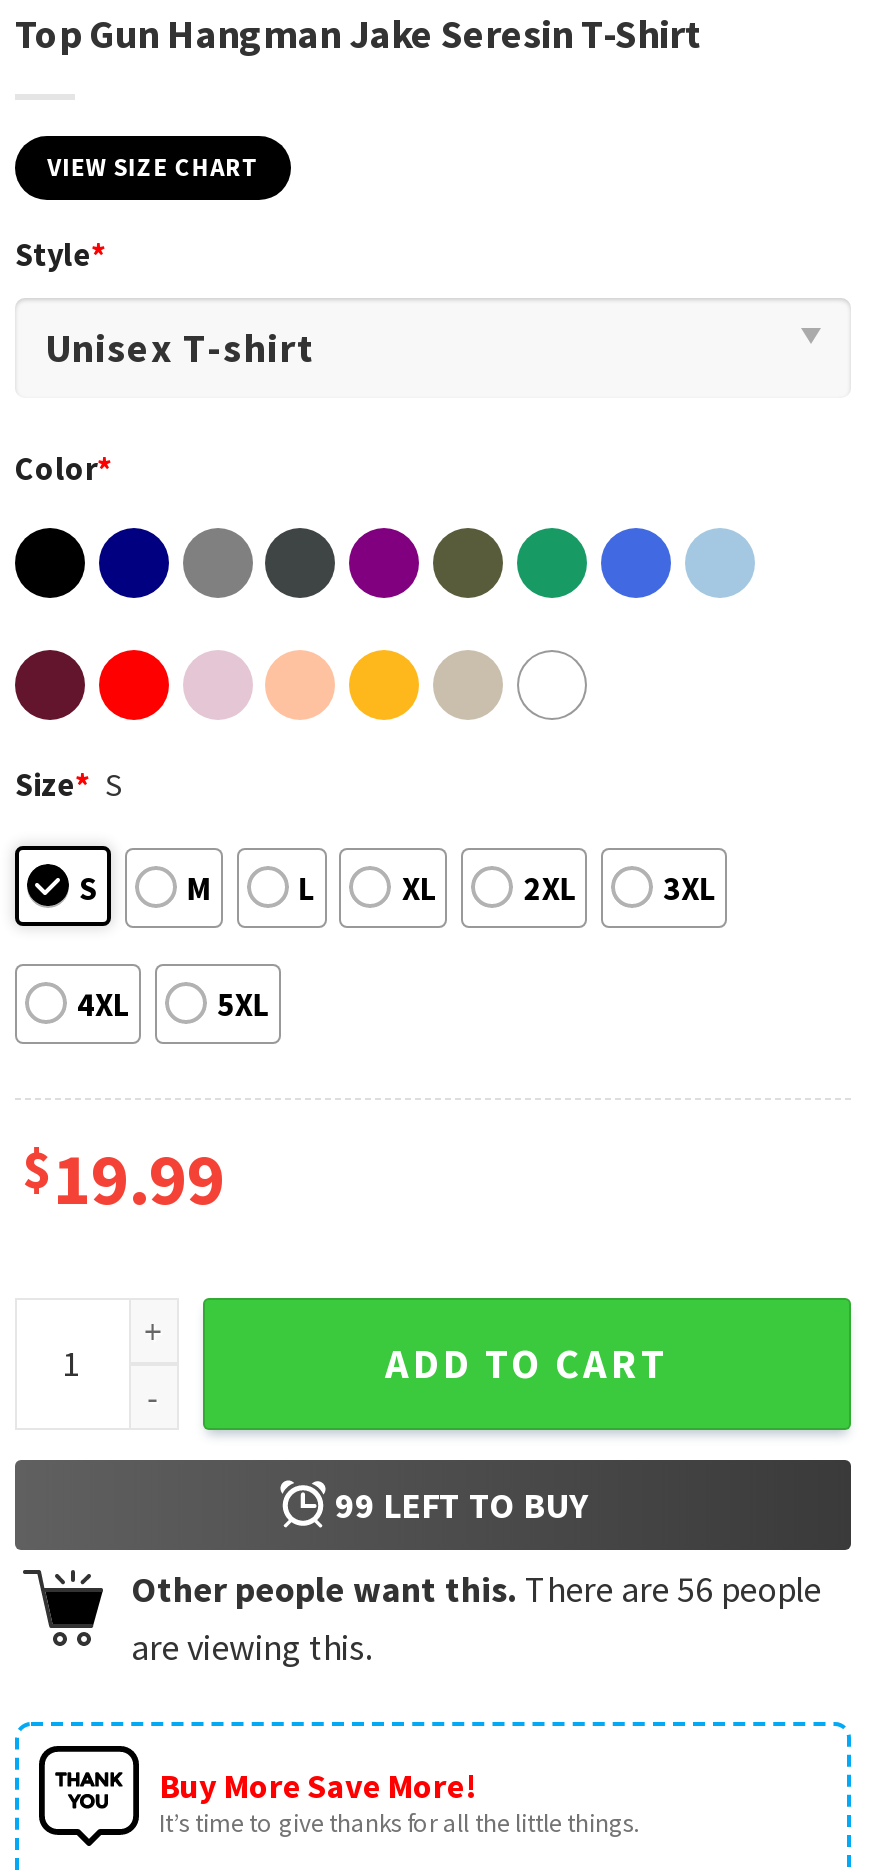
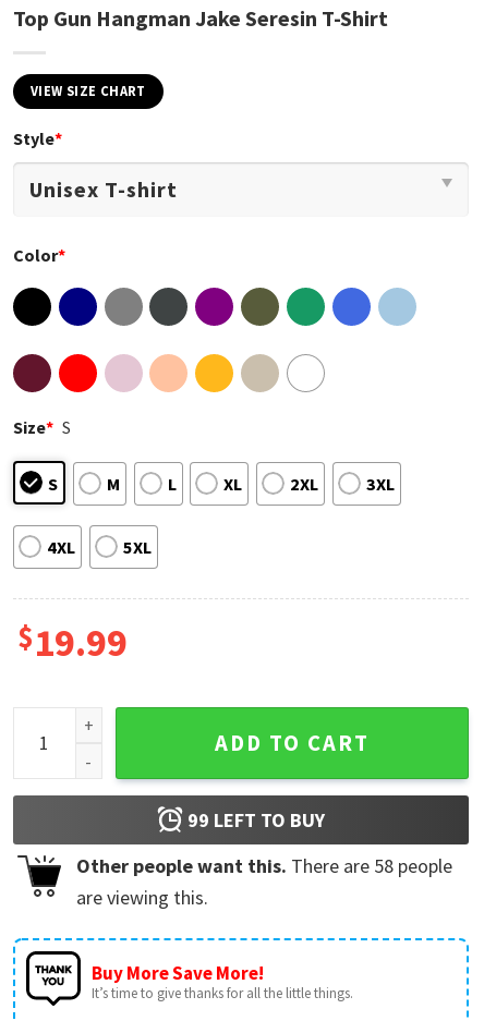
- Other people want this. There are 56 people
+ Other people want this. There are 58 people
